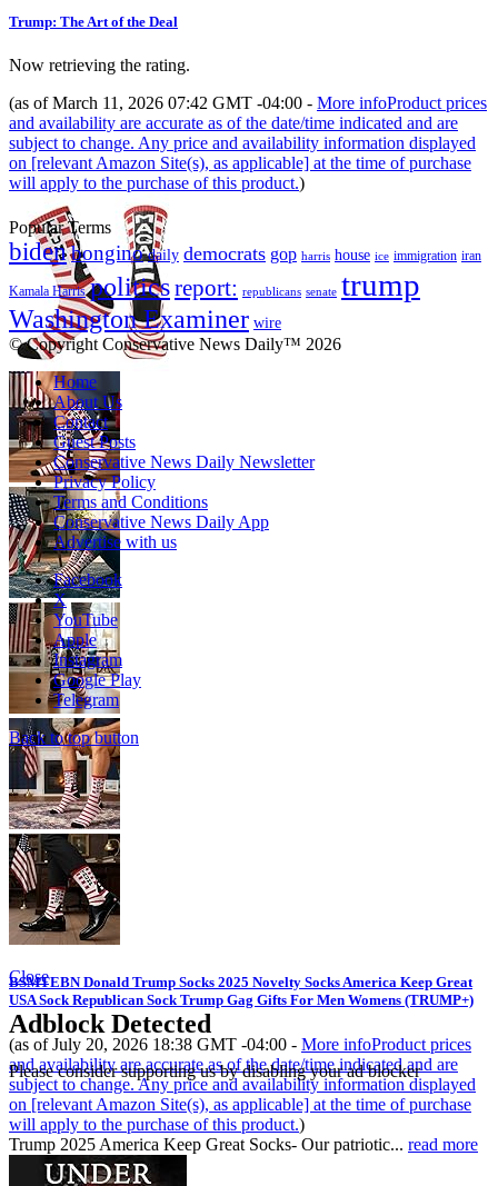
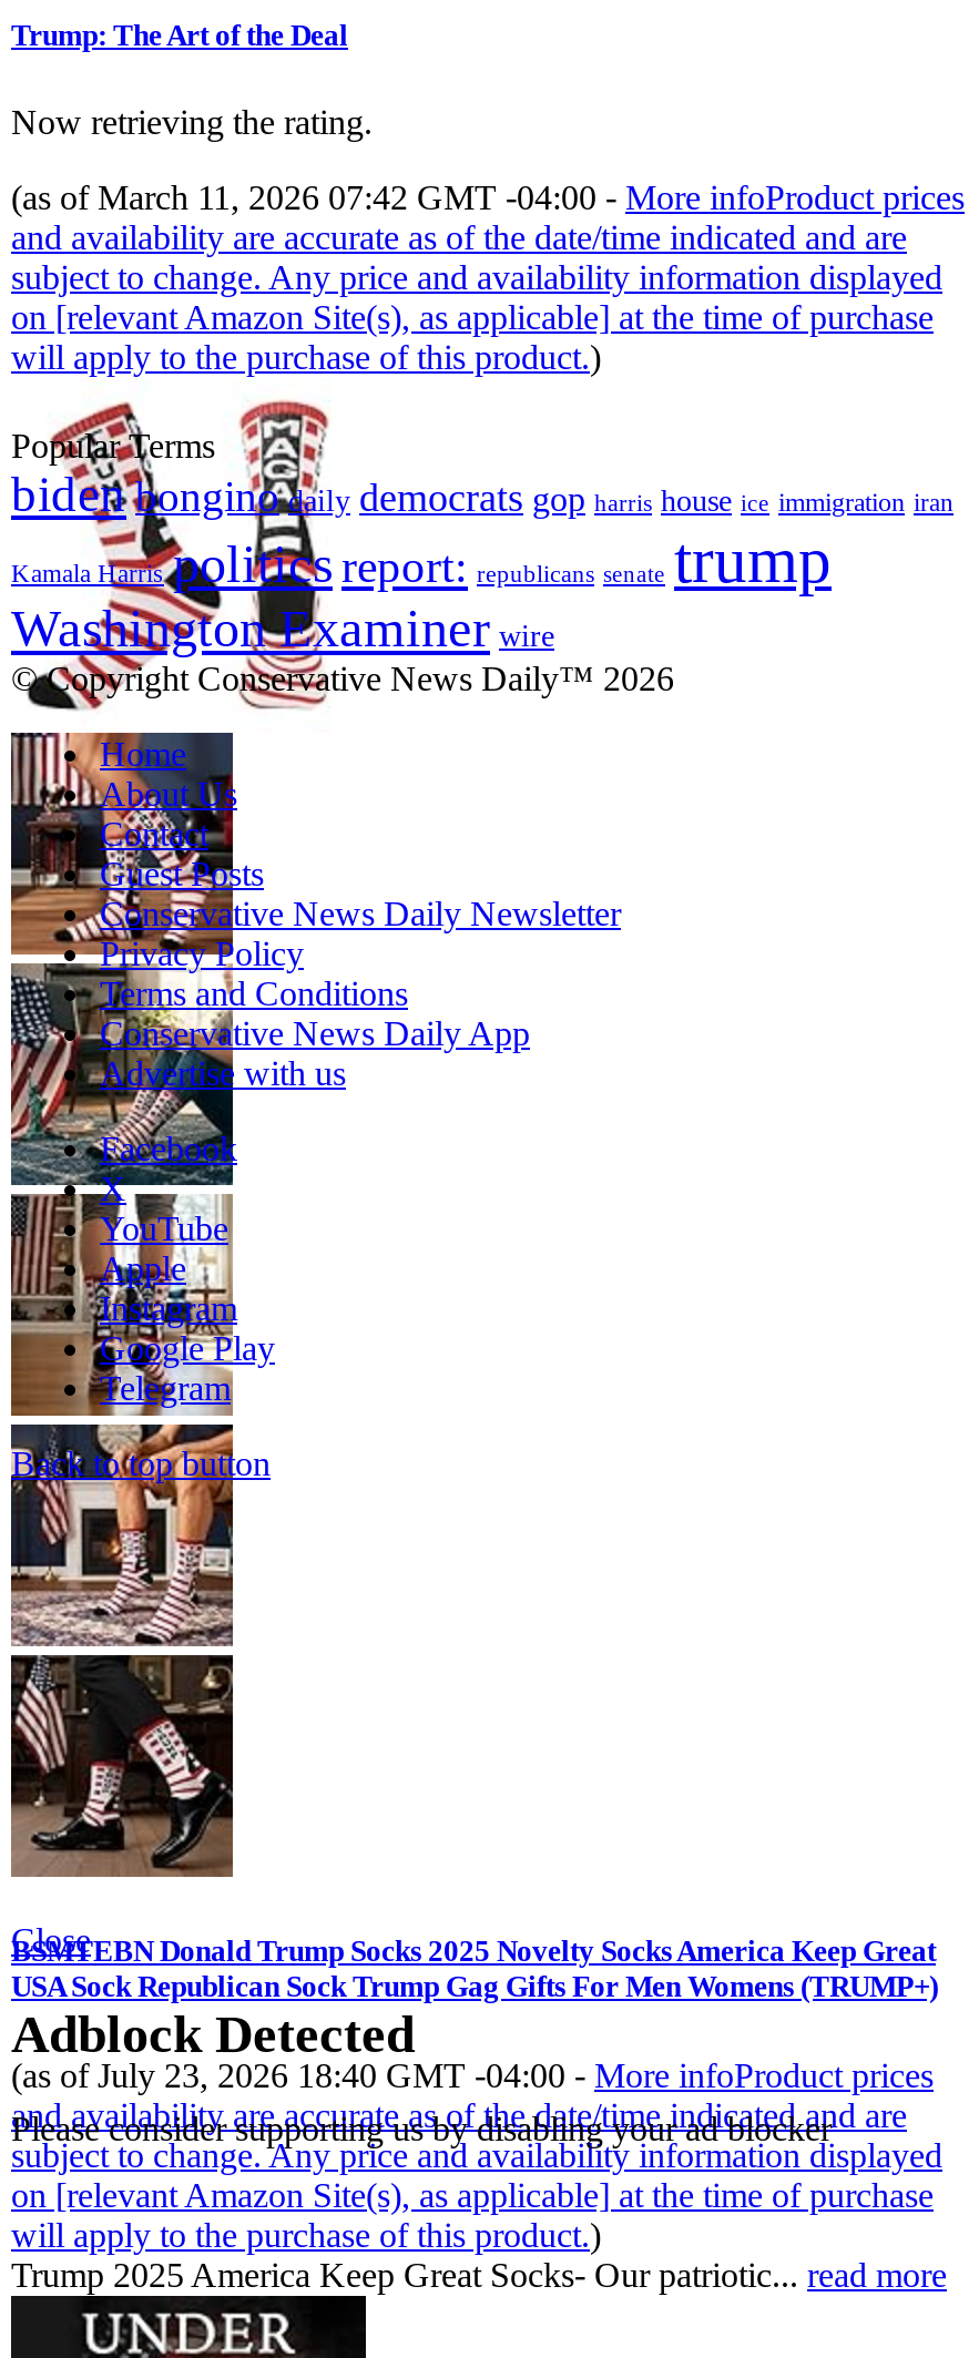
- (as of July 20, 2026 18:38 GMT -04:00 - More infoProduct prices
+ (as of July 23, 2026 18:40 GMT -04:00 - More infoProduct prices
